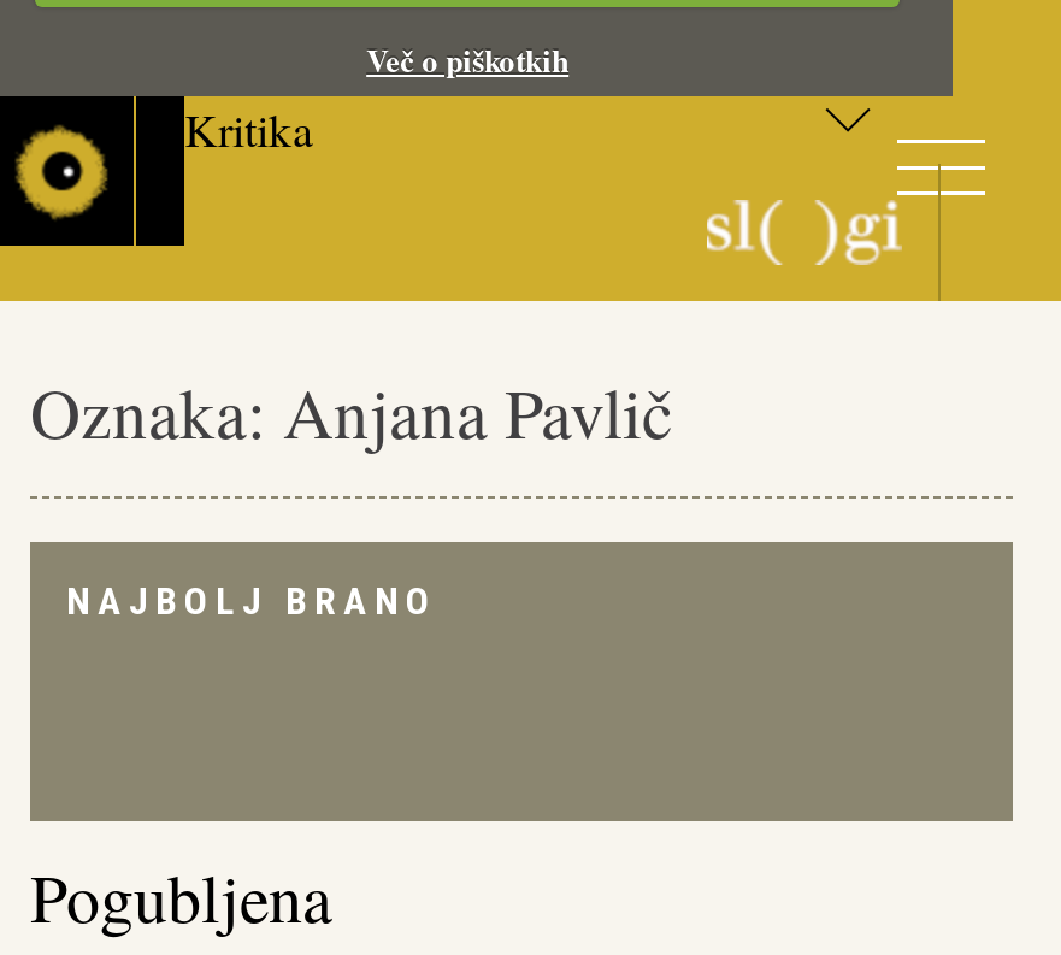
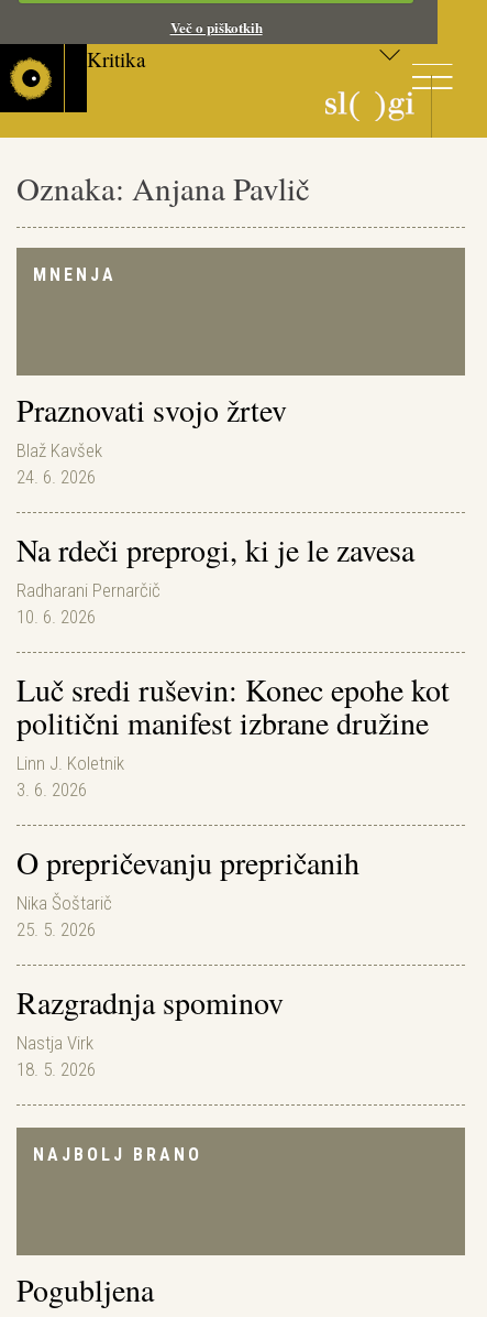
+ MNENJA
+ Praznovati svojo žrtev
+ Blaž Kavšek
+ 24. 6. 2026
+ Na rdeči preprogi, ki je le zavesa
+ Radharani Pernarčič
+ 10. 6. 2026
+ Luč sredi ruševin: Konec epohe kot
+ politični manifest izbrane družine
+ Linn J. Koletnik
+ 3. 6. 2026
+ O prepričevanju prepričanih
+ Nika Šoštarič
+ 25. 5. 2026
+ Razgradnja spominov
+ Nastja Virk
+ 18. 5. 2026
